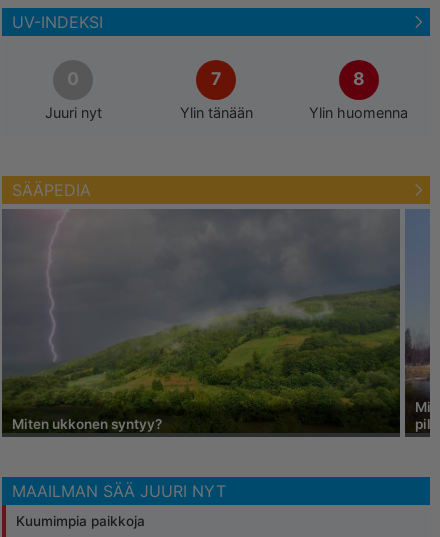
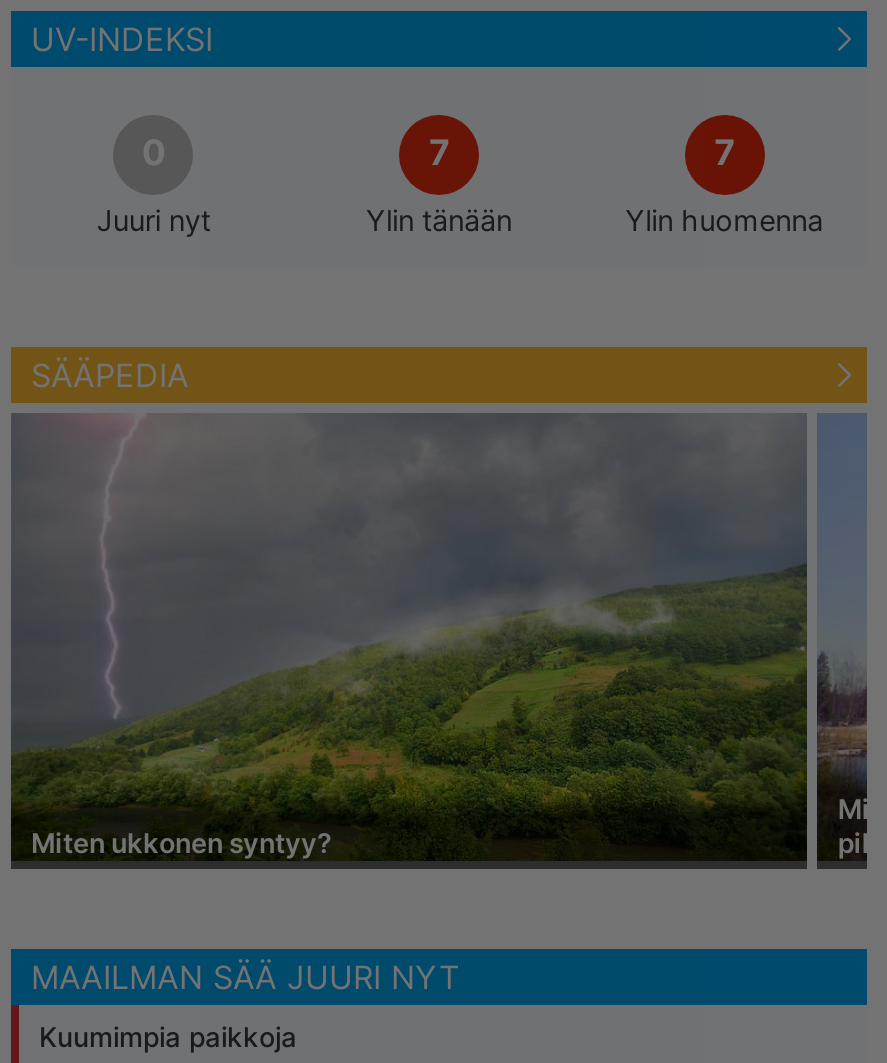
- 8
+ 7
